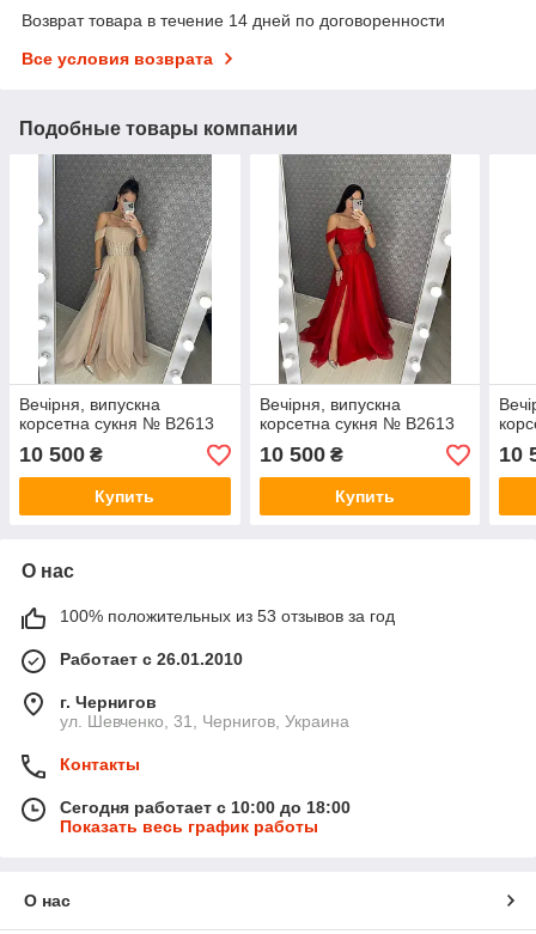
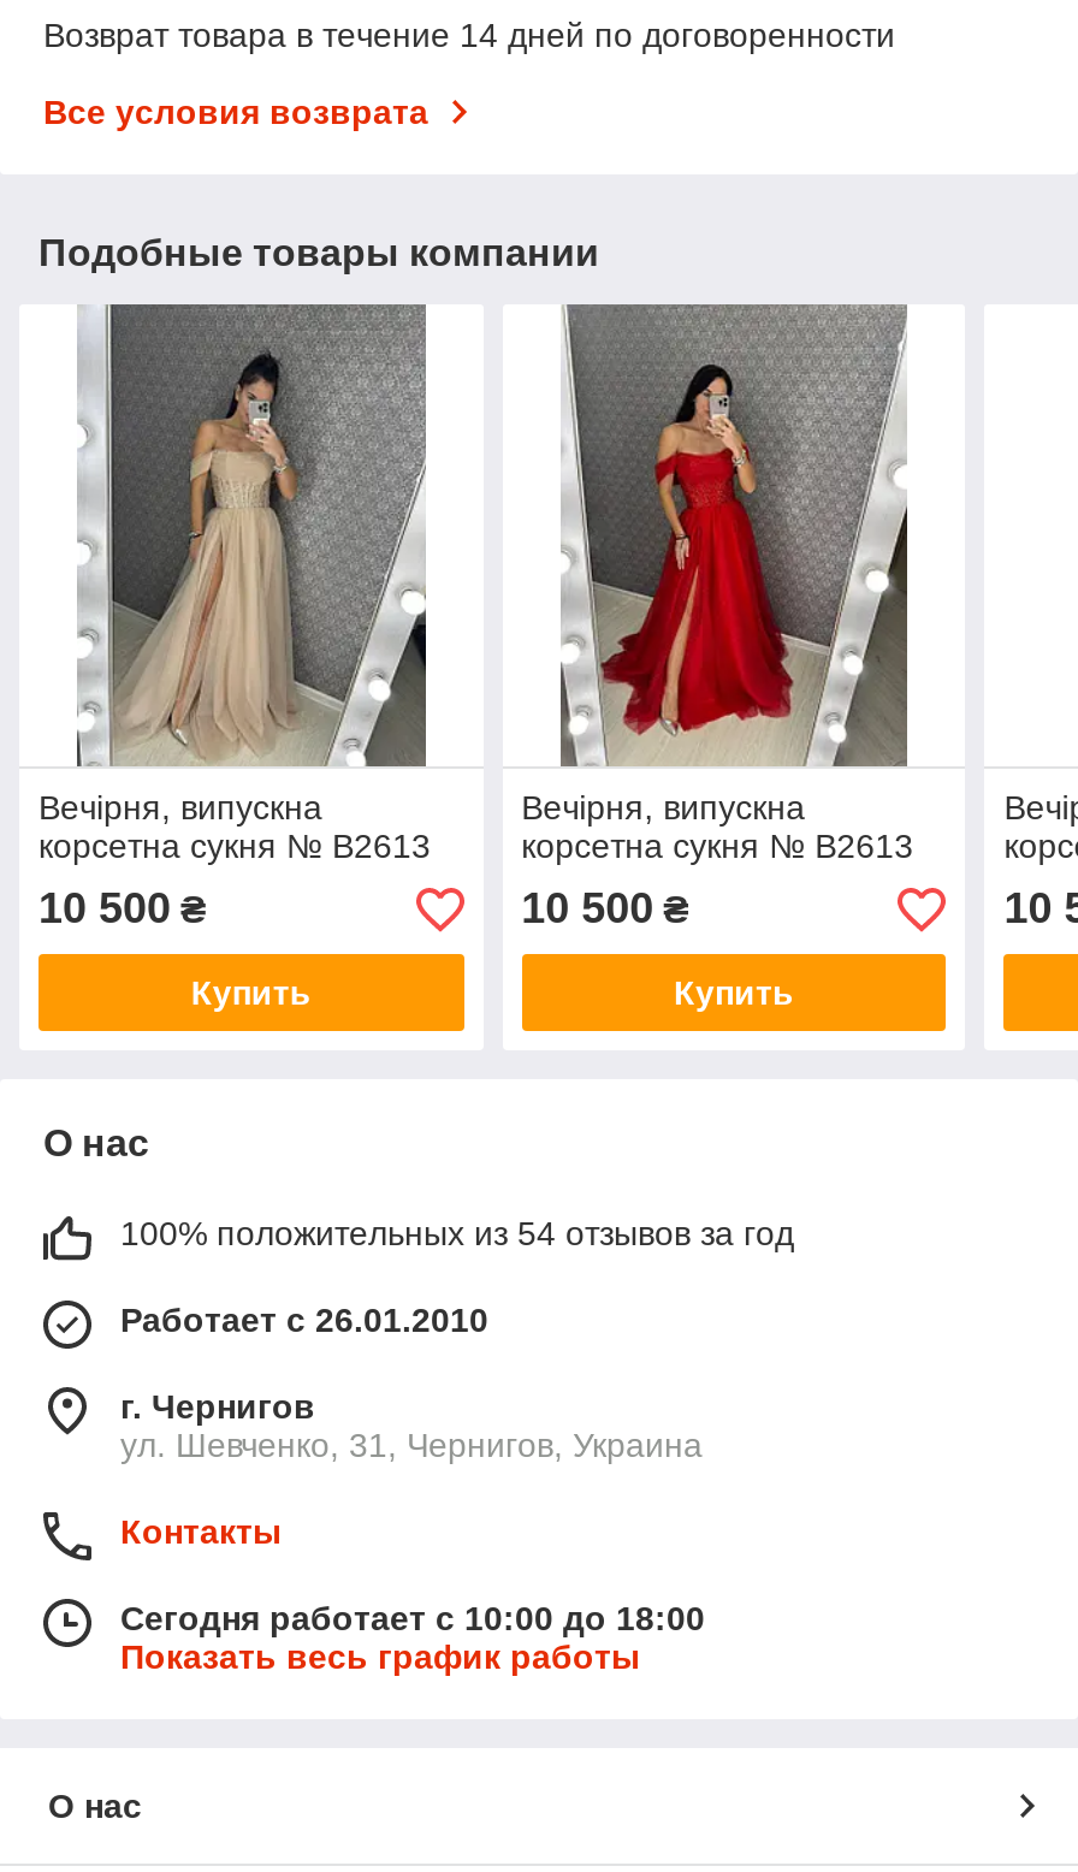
- 100% положительных из 53 отзывов за год
+ 100% положительных из 54 отзывов за год
